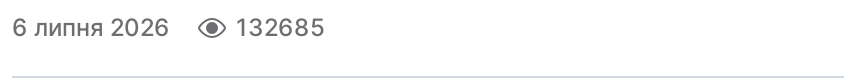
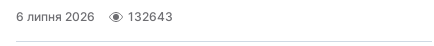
- 132685
+ 132643
